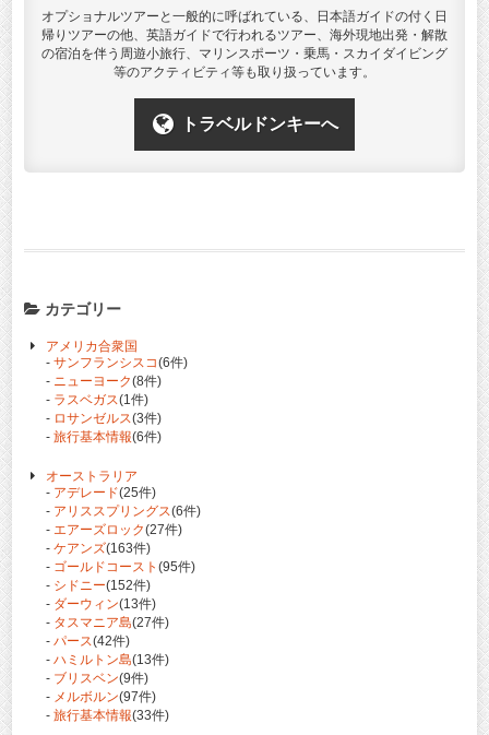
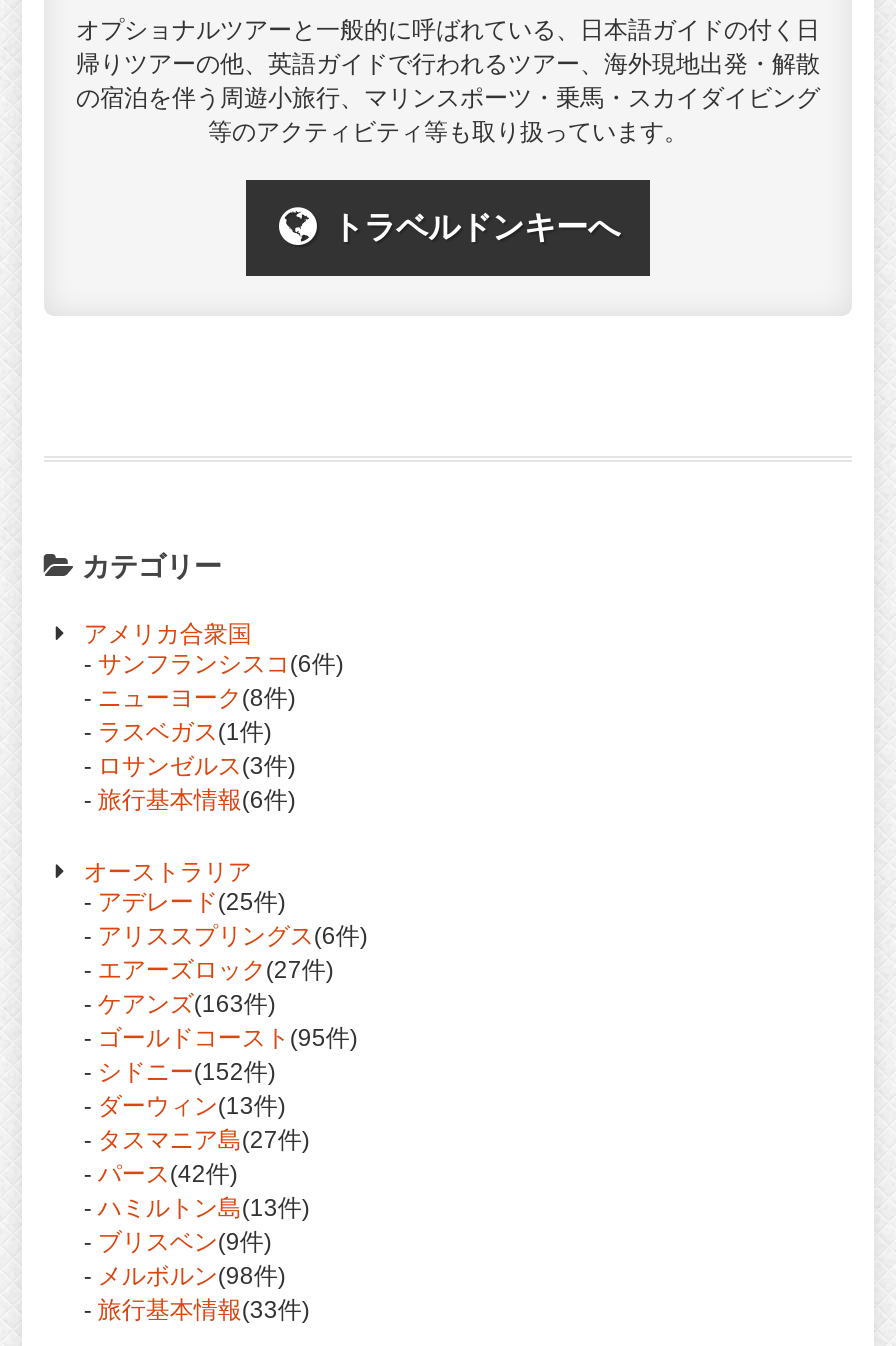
- -メルボルン(97件)
+ -メルボルン(98件)
